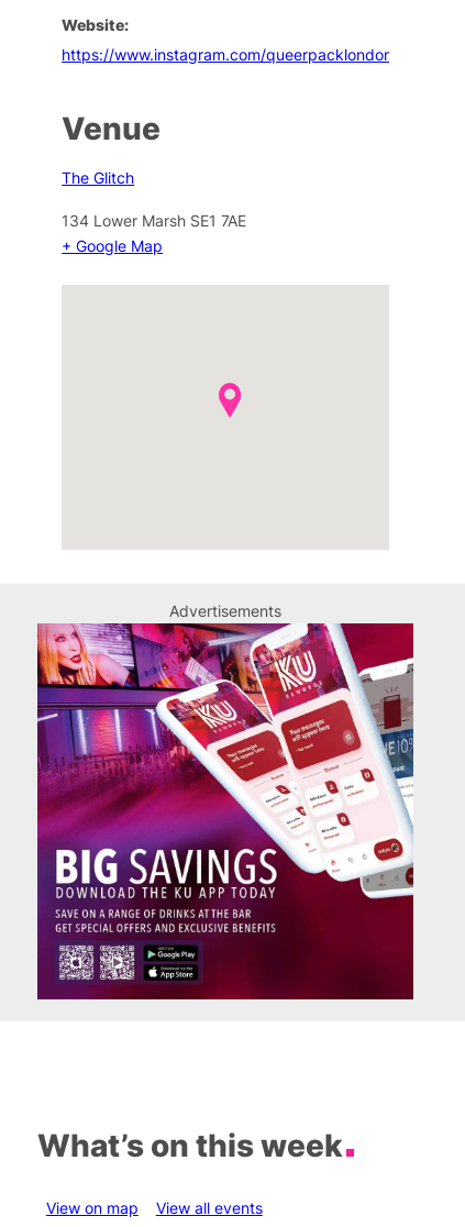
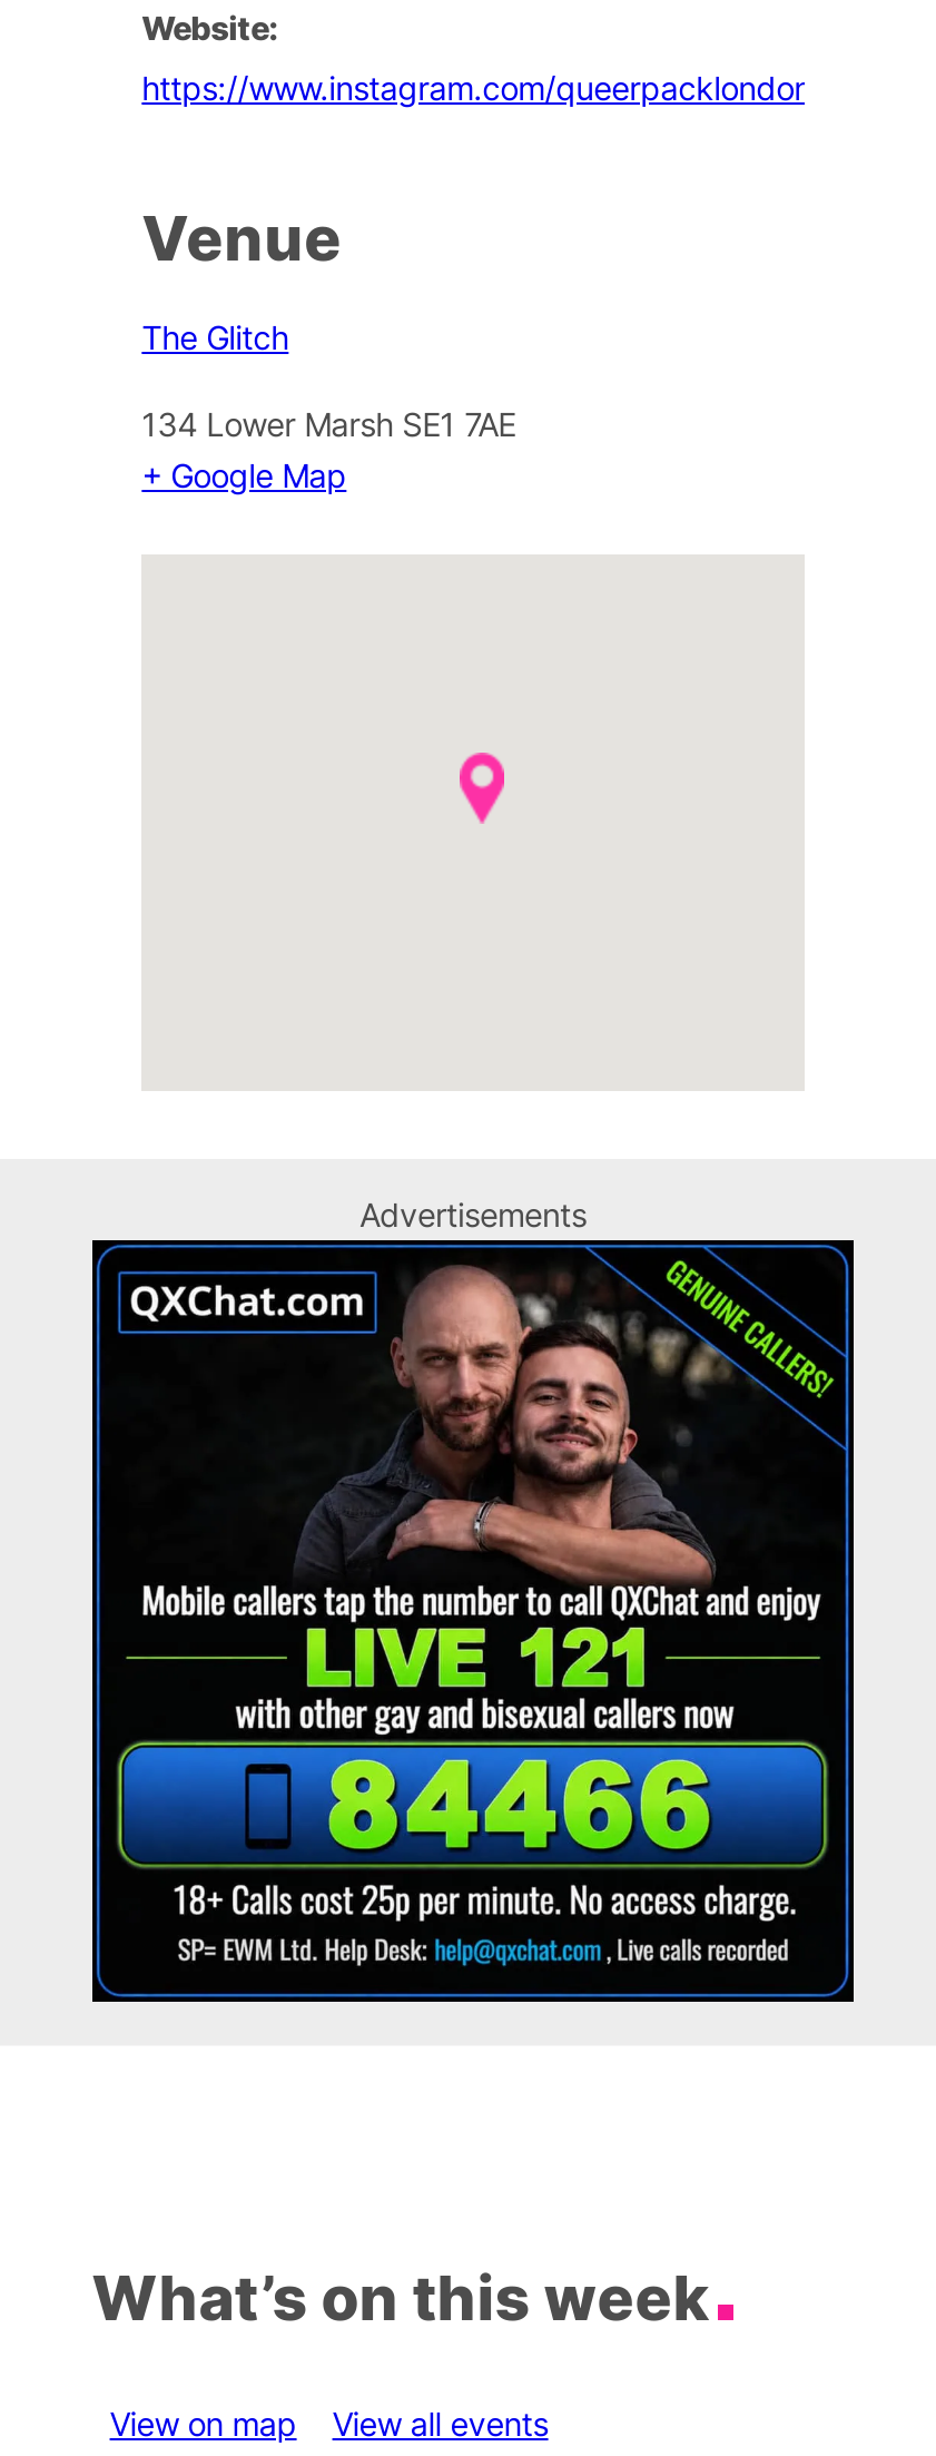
- [image]
+ [image]
